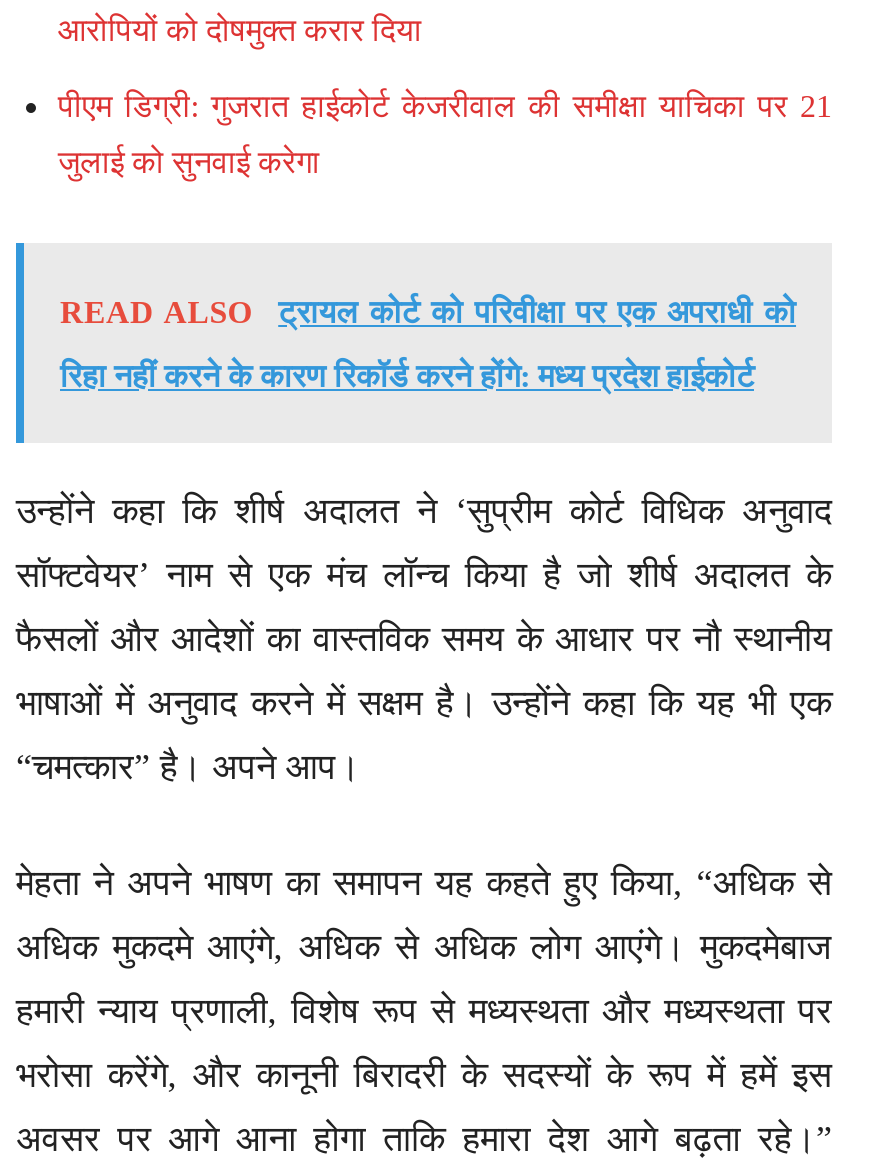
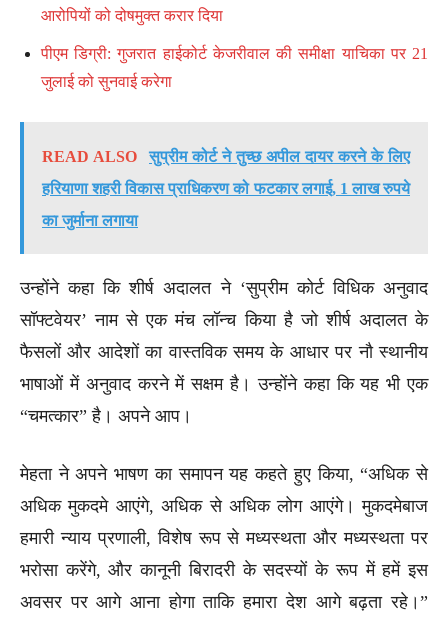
- ट्रायल कोर्ट को परिवीक्षा पर एक अपराधी को
- रिहा नहीं करने के कारण रिकॉर्ड करने होंगे: मध्य प्रदेश हाईकोर्ट
+ सुप्रीम कोर्ट ने तुच्छ अपील दायर करने के लिए
+ हरियाणा शहरी विकास प्राधिकरण को फटकार लगाई, 1 लाख रुपये
+ का जुर्माना लगाया
